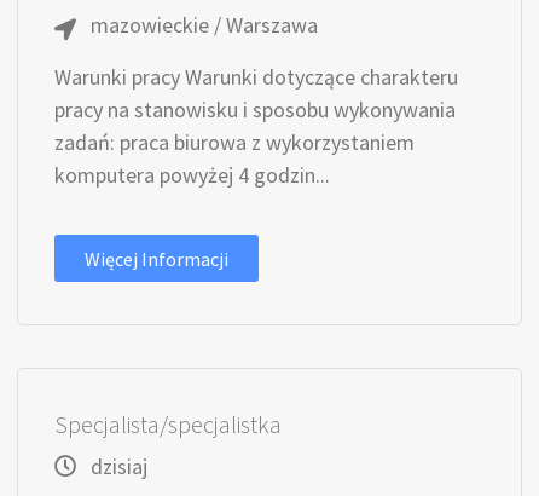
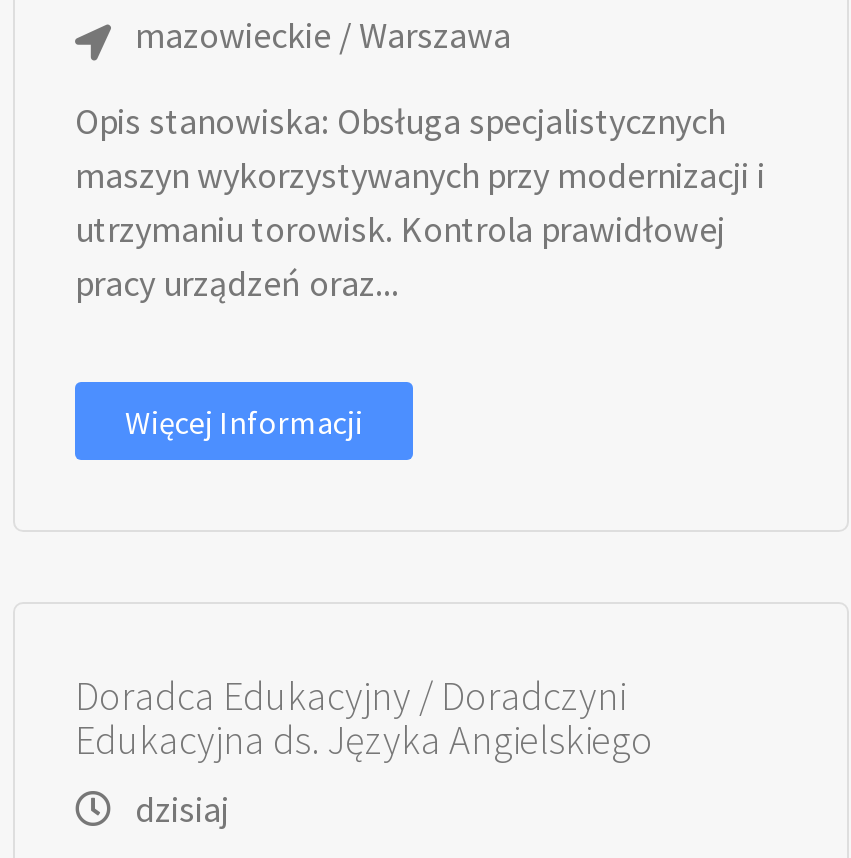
- Warunki pracy Warunki dotyczące charakteru
- pracy na stanowisku i sposobu wykonywania
- zadań: praca biurowa z wykorzystaniem
- komputera powyżej 4 godzin...
+ Opis stanowiska: Obsługa specjalistycznych
+ maszyn wykorzystywanych przy modernizacji i
+ utrzymaniu torowisk. Kontrola prawidłowej
+ pracy urządzeń oraz...

- Specjalista/specjalistka
+ Doradca Edukacyjny / Doradczyni
+ Edukacyjna ds. Języka Angielskiego
